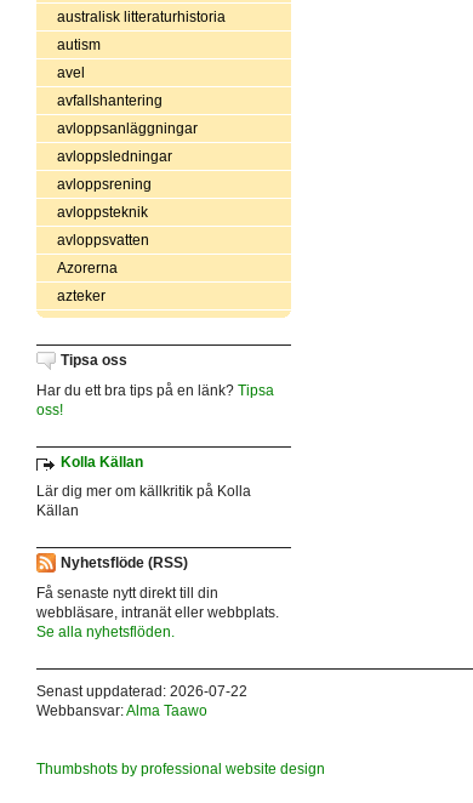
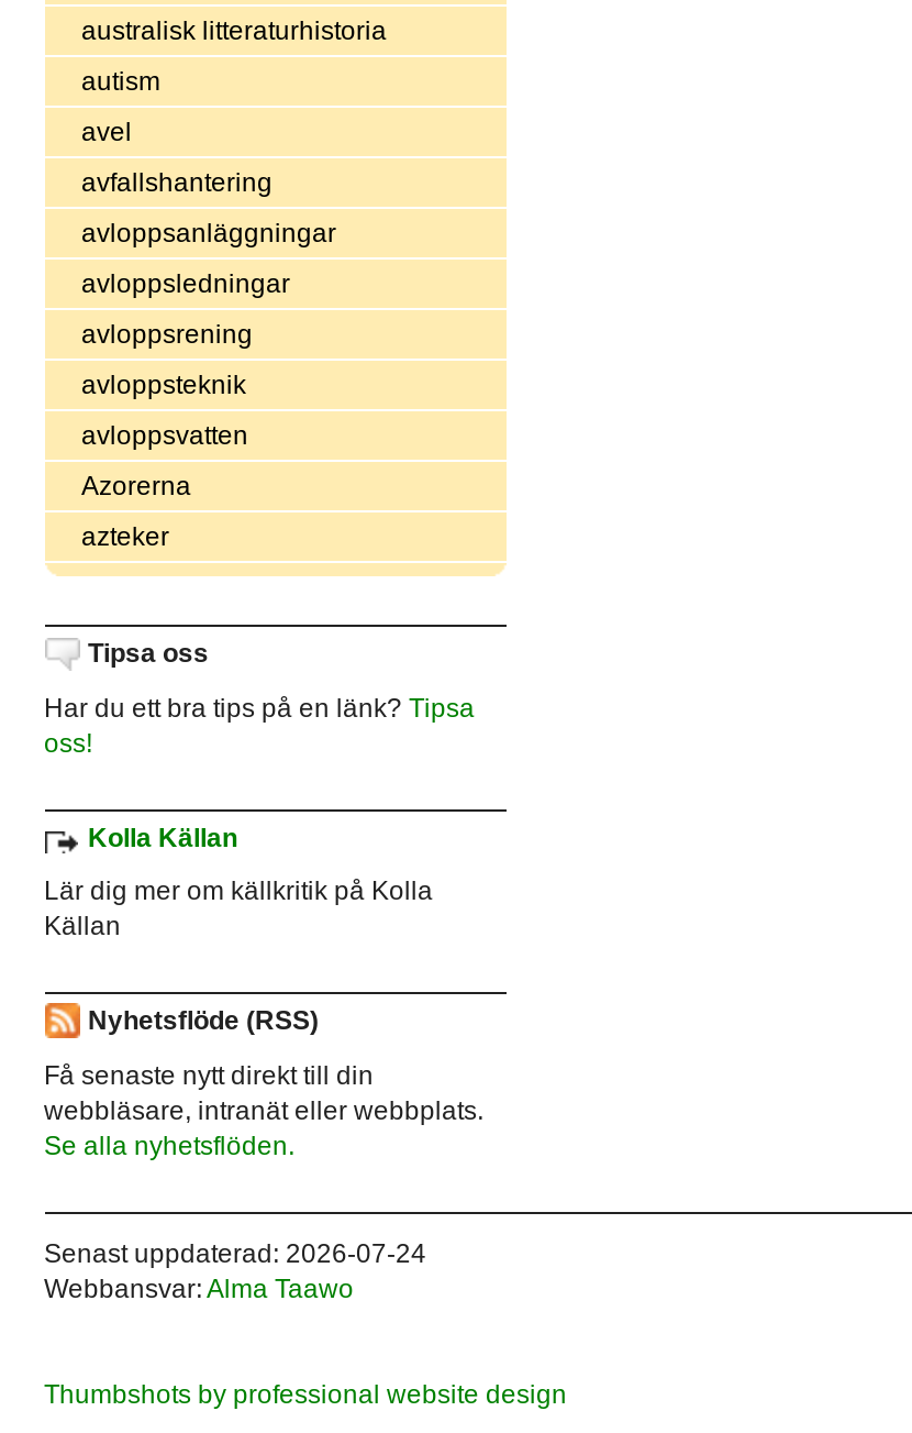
- Senast uppdaterad: 2026-07-22
+ Senast uppdaterad: 2026-07-24
